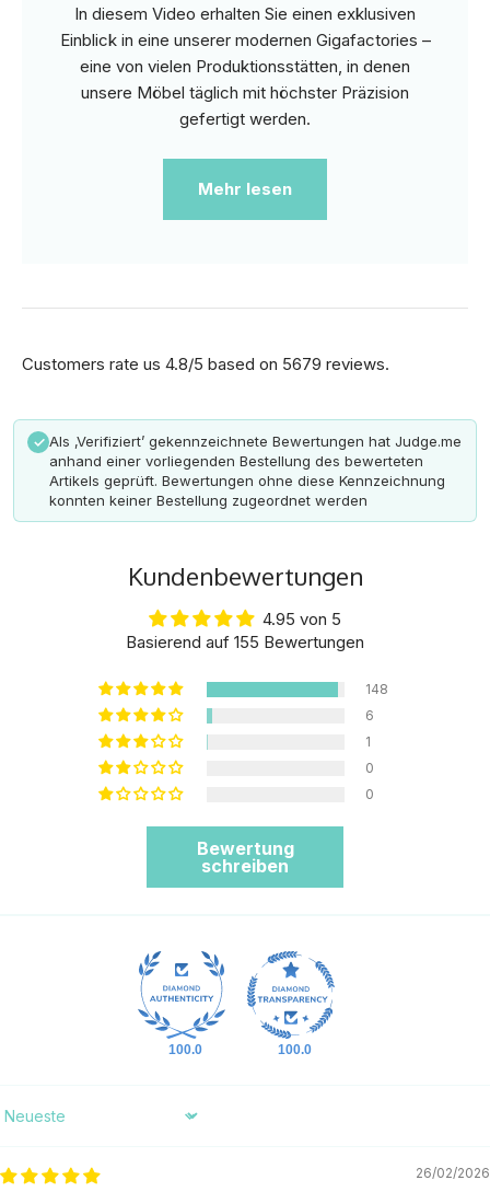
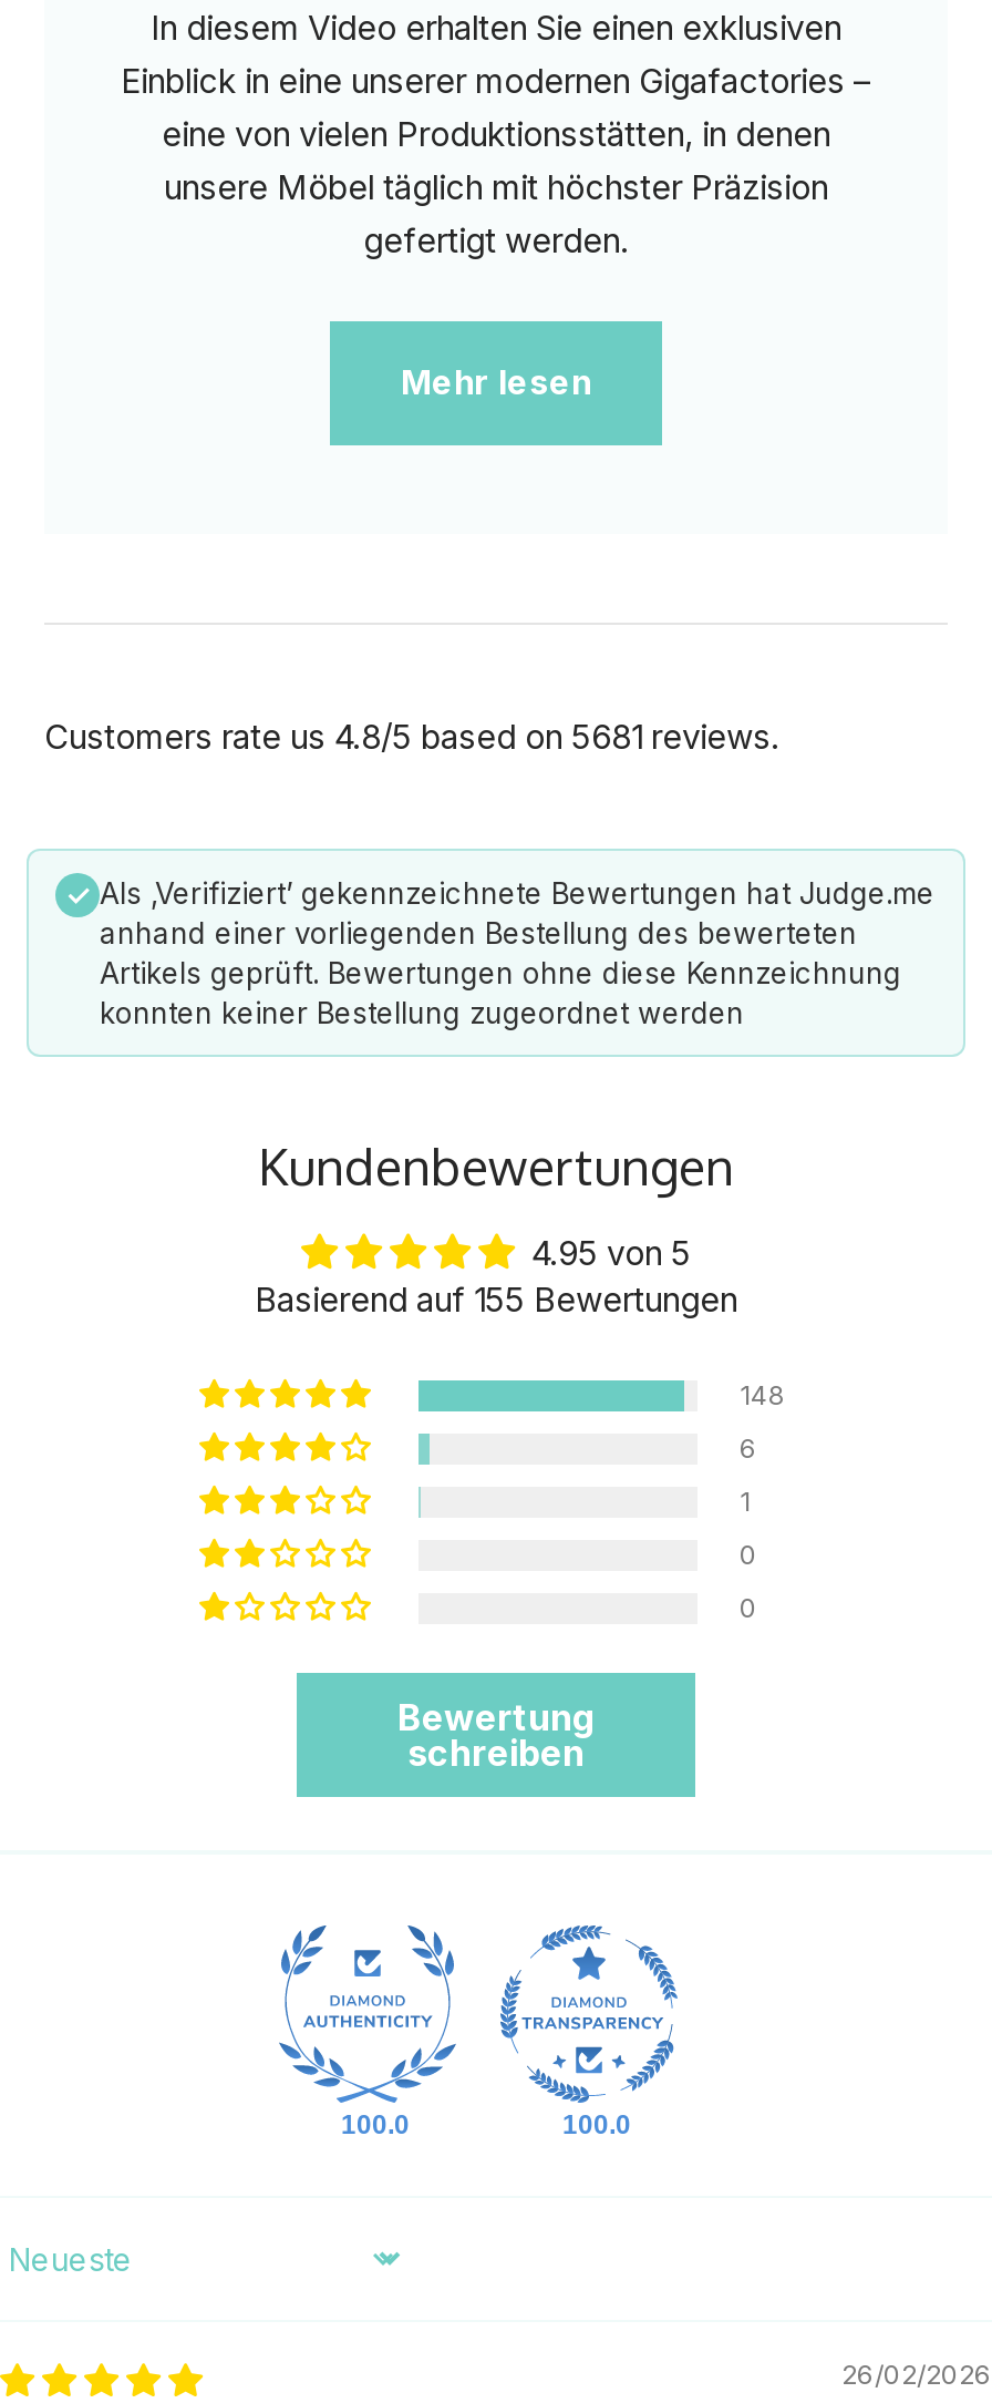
- Customers rate us 4.8/5 based on 5679 reviews.
+ Customers rate us 4.8/5 based on 5681 reviews.
